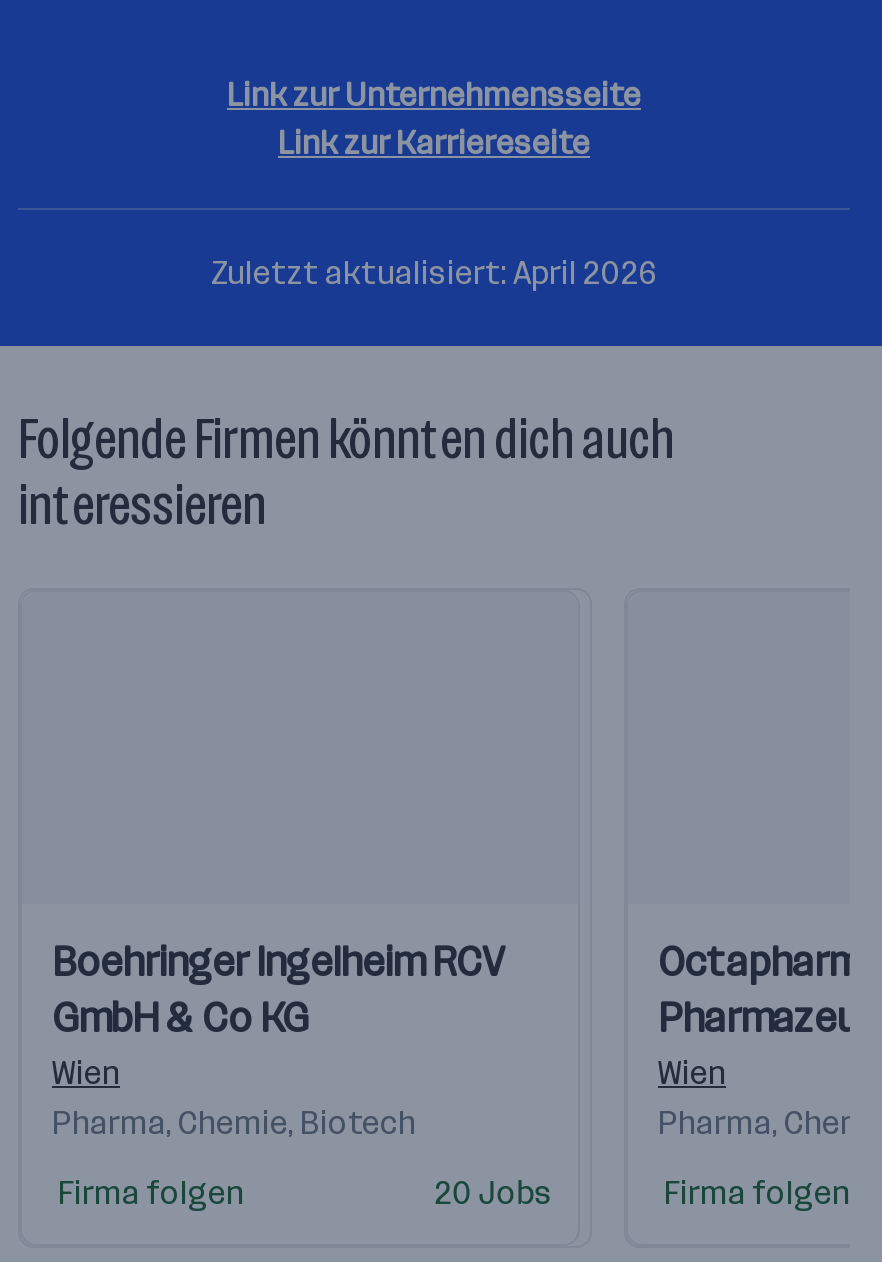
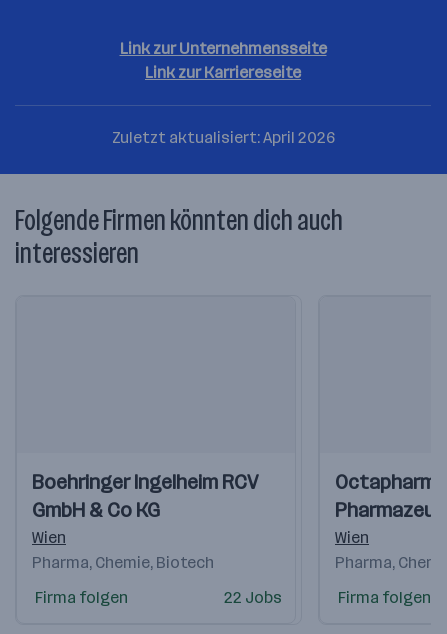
- 20 Jobs
+ 22 Jobs
